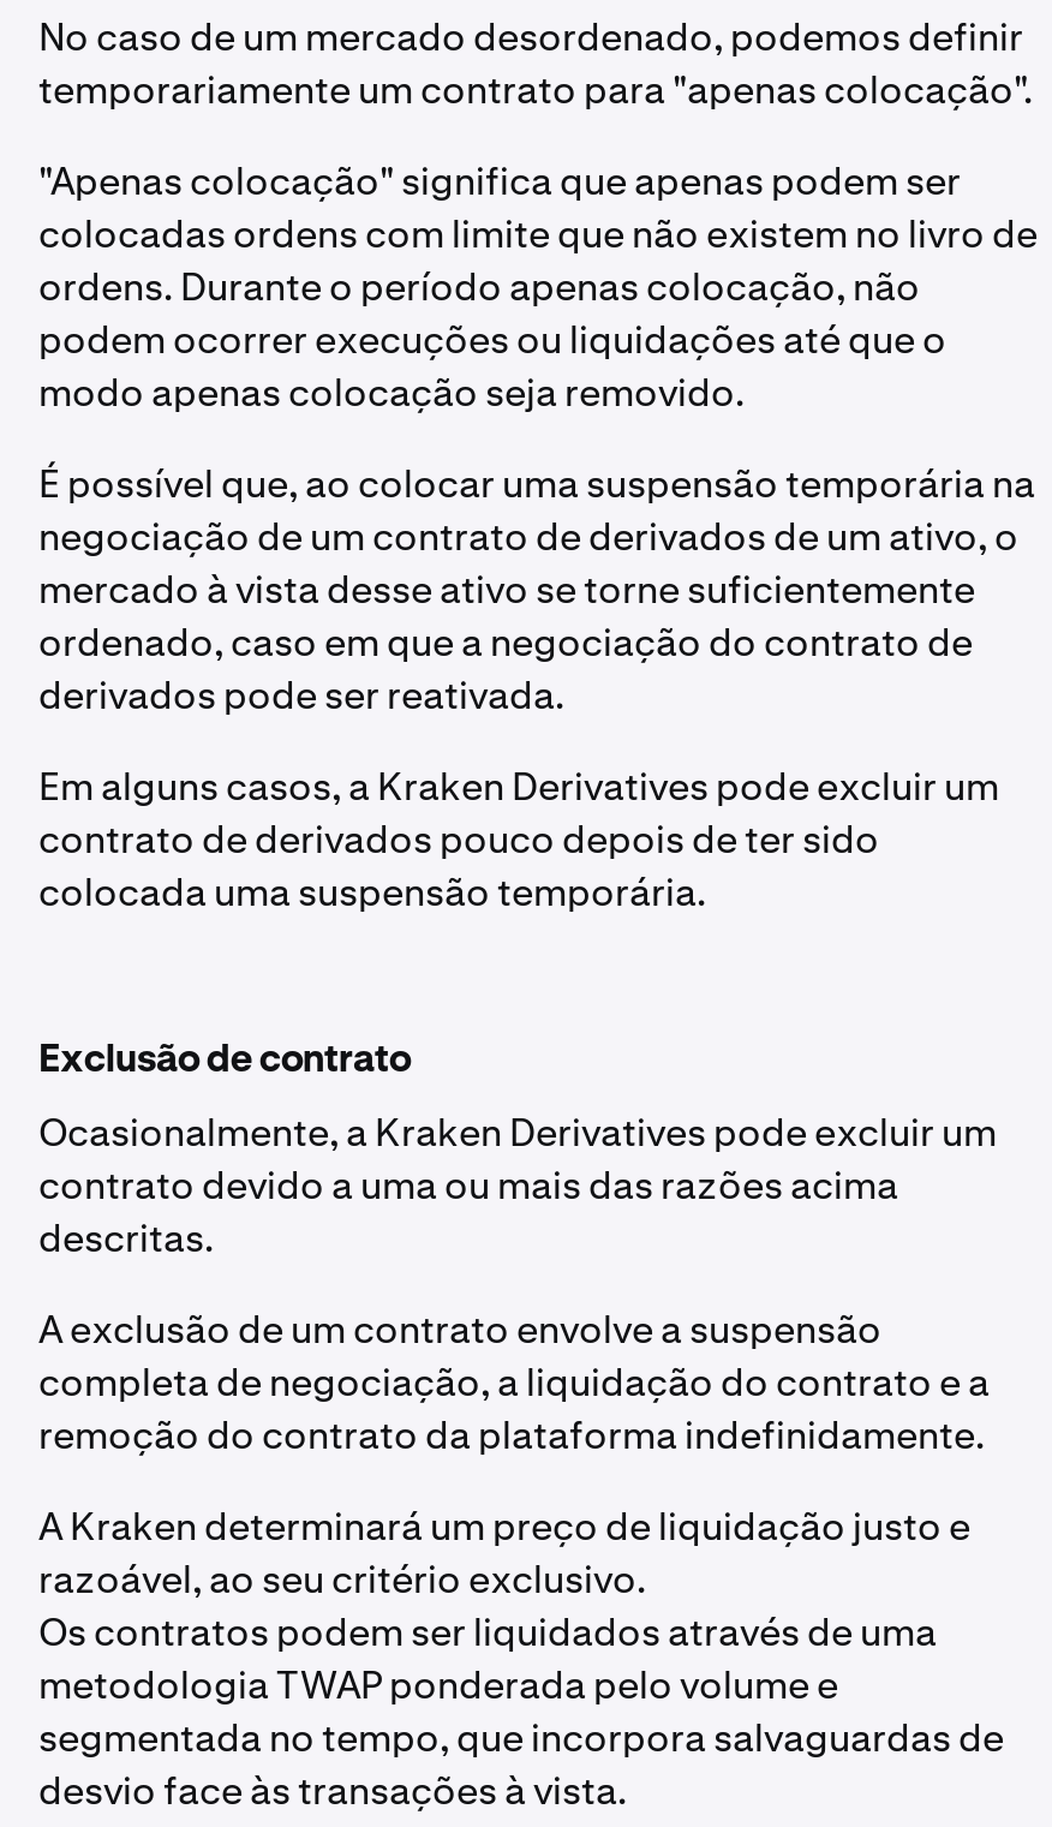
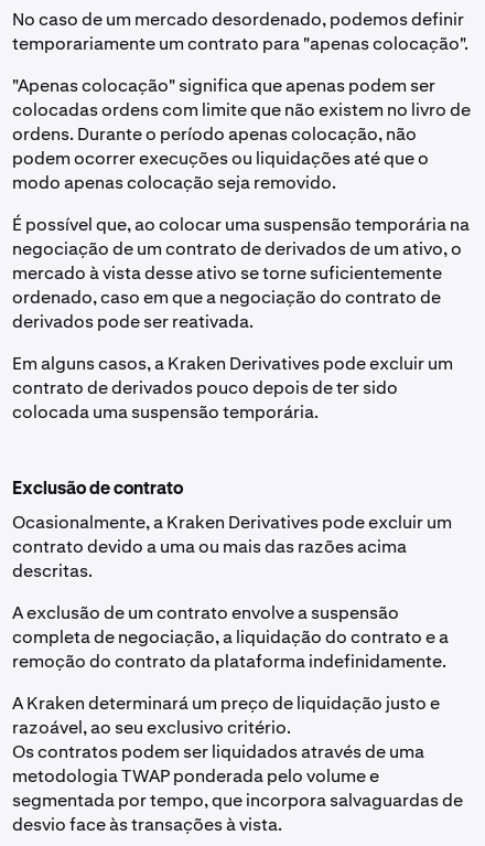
- razoável, ao seu critério exclusivo.
+ razoável, ao seu exclusivo critério.

- segmentada no tempo, que incorpora salvaguardas de
+ segmentada por tempo, que incorpora salvaguardas de
